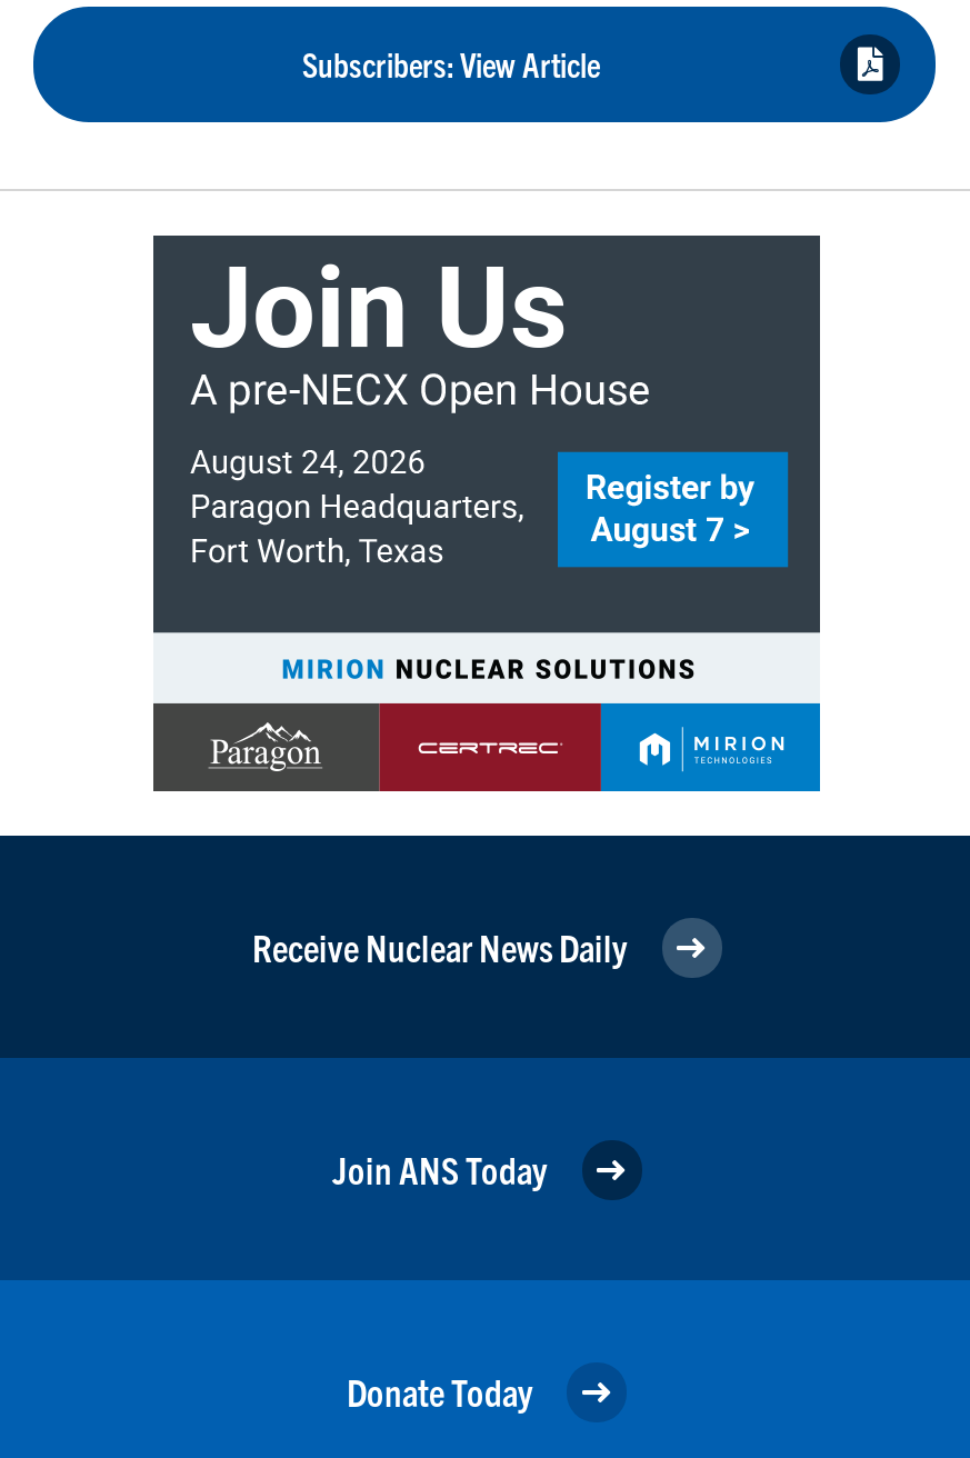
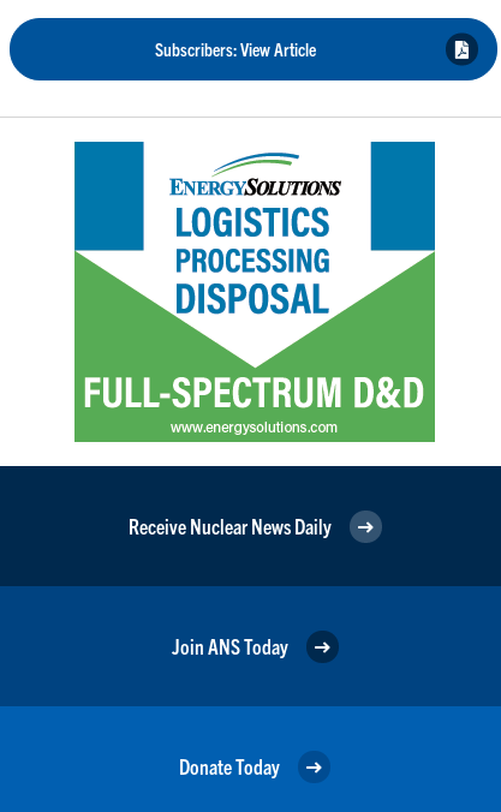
- [image]
+ [image]
